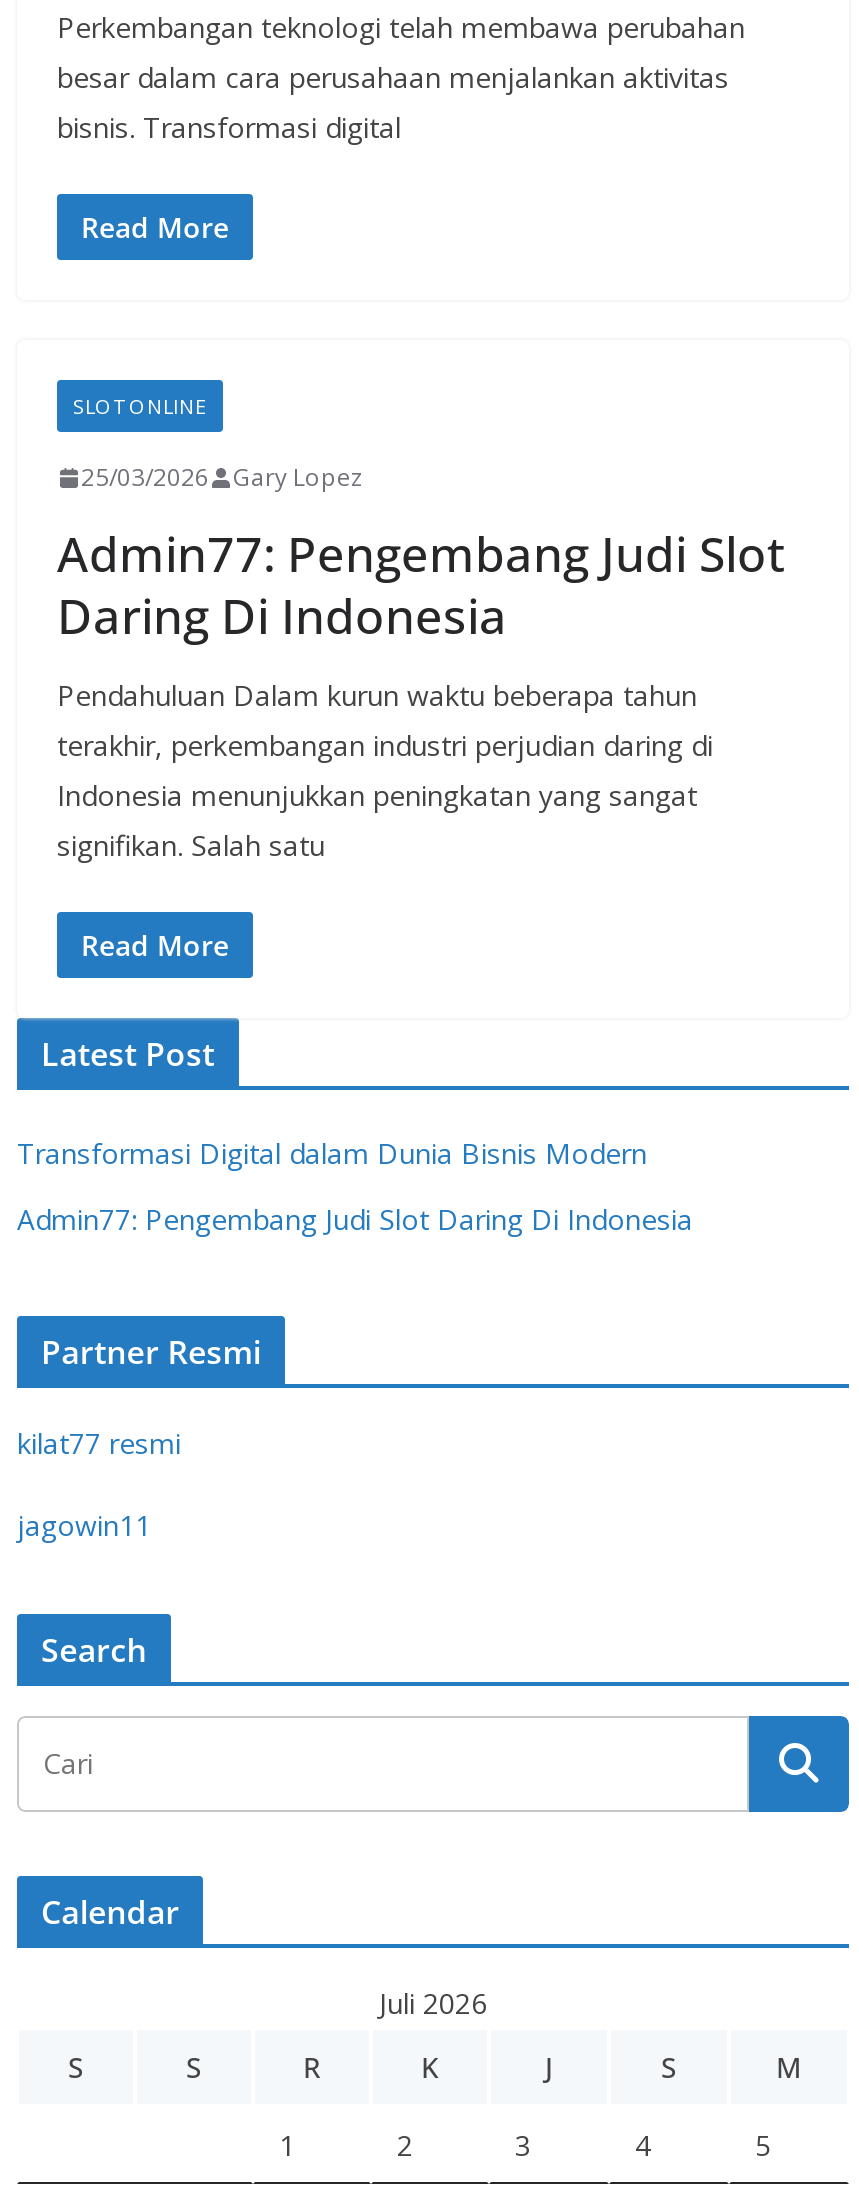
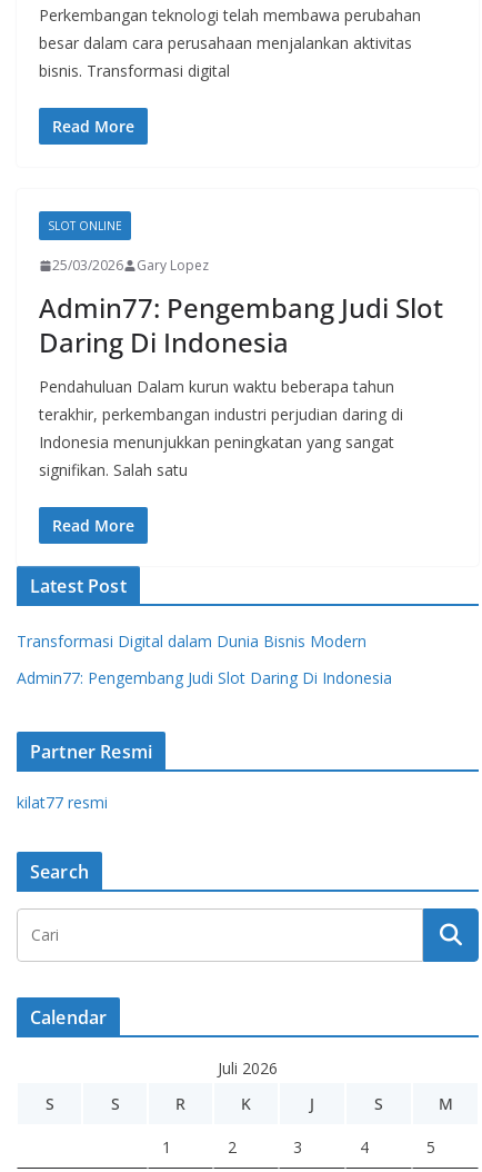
- jagowin11
